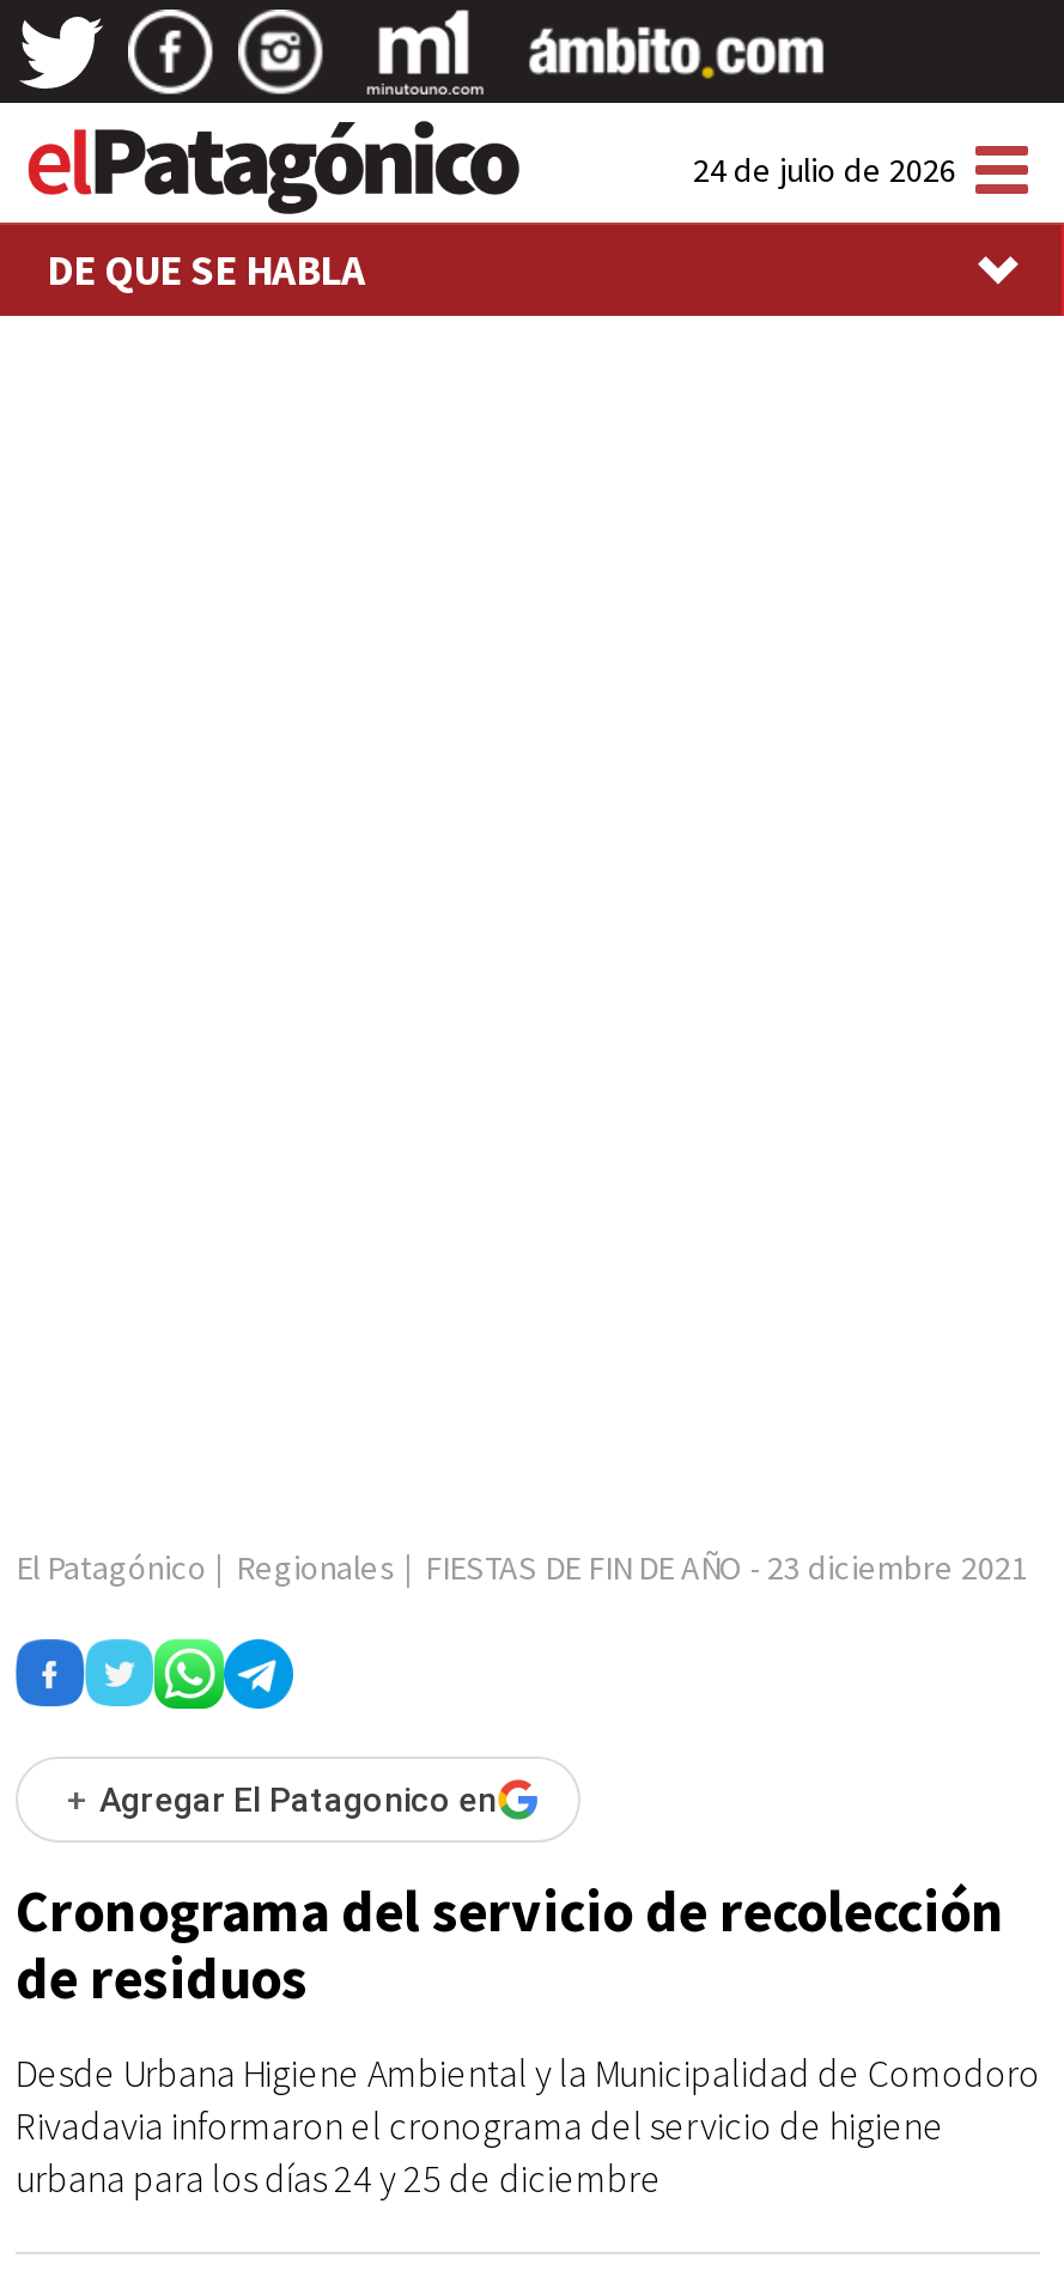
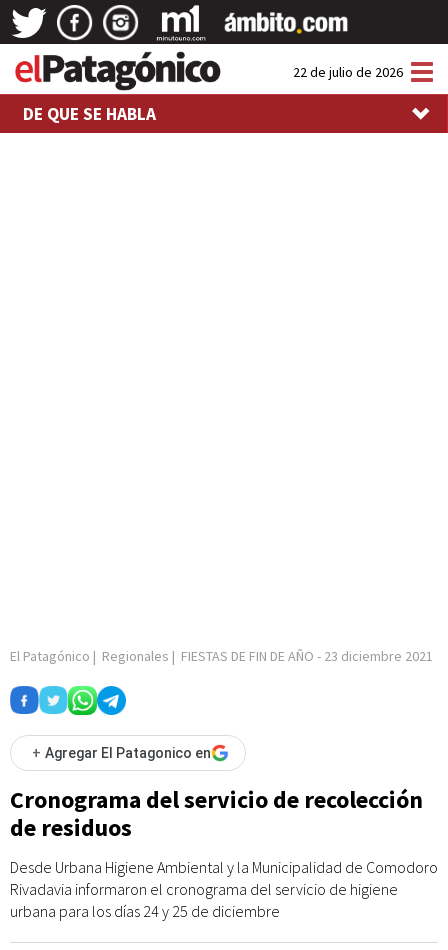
- 24 de julio de 2026
+ 22 de julio de 2026
